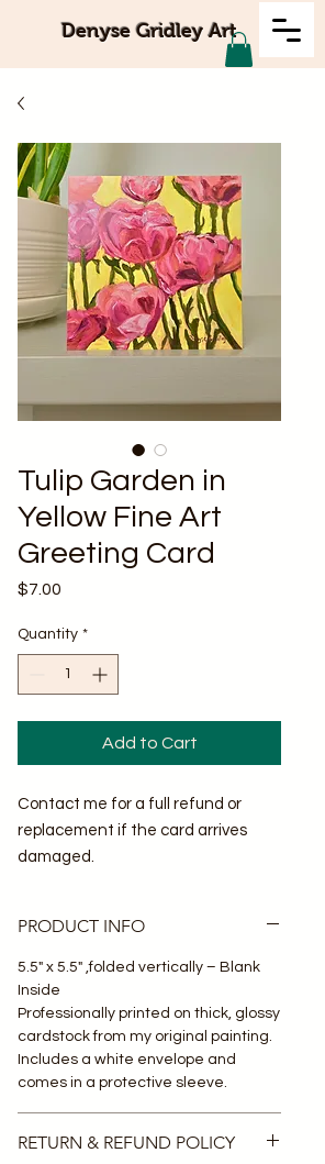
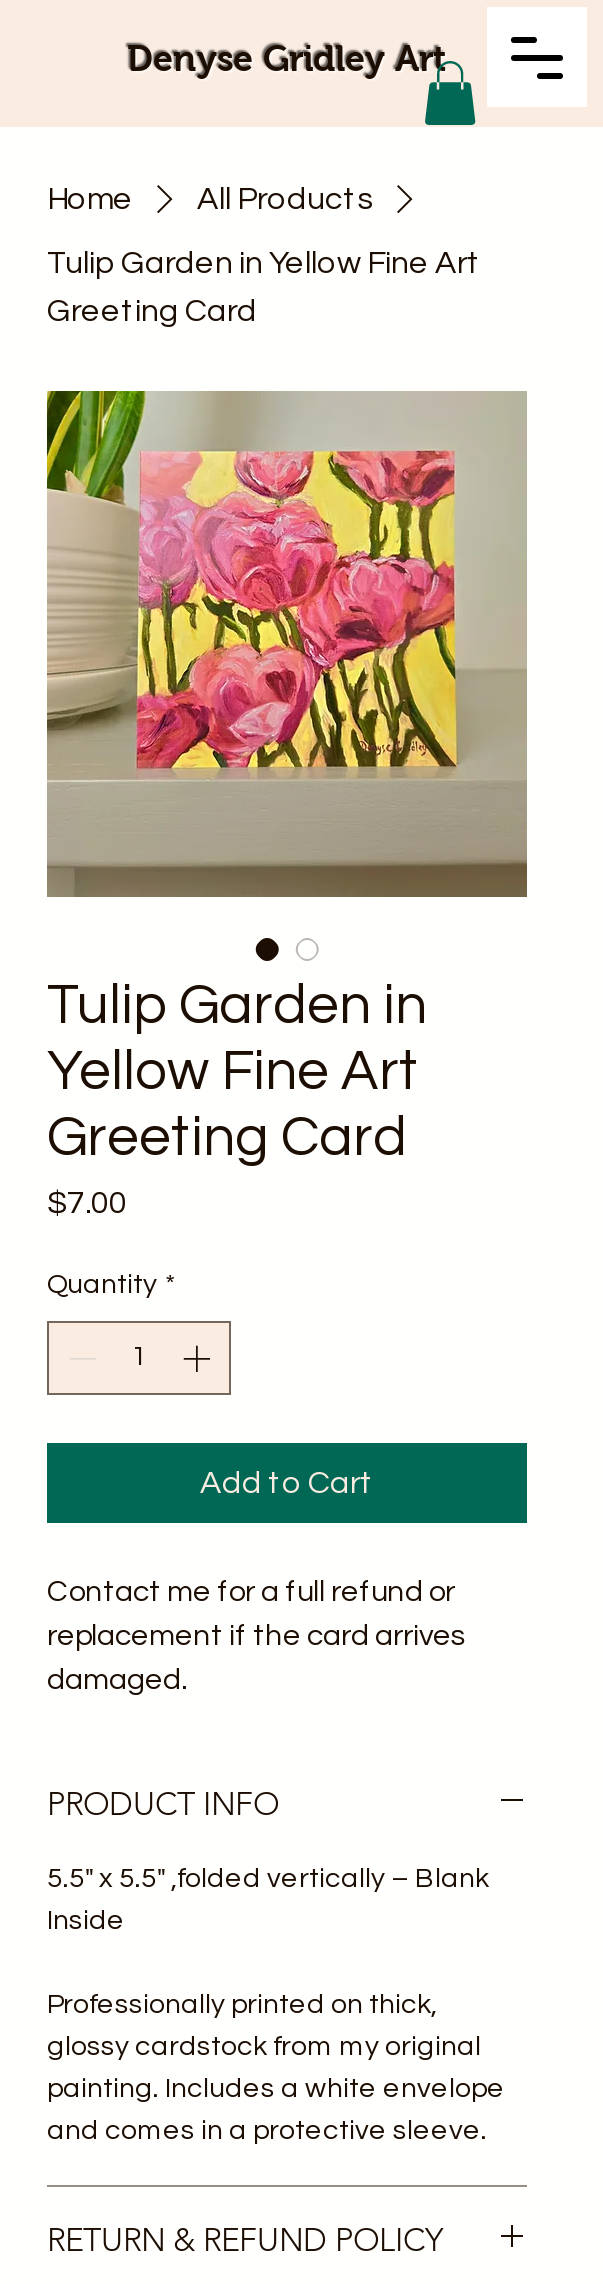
+ Home
+ All Products
+ Tulip Garden in Yellow Fine Art
+ Greeting Card
